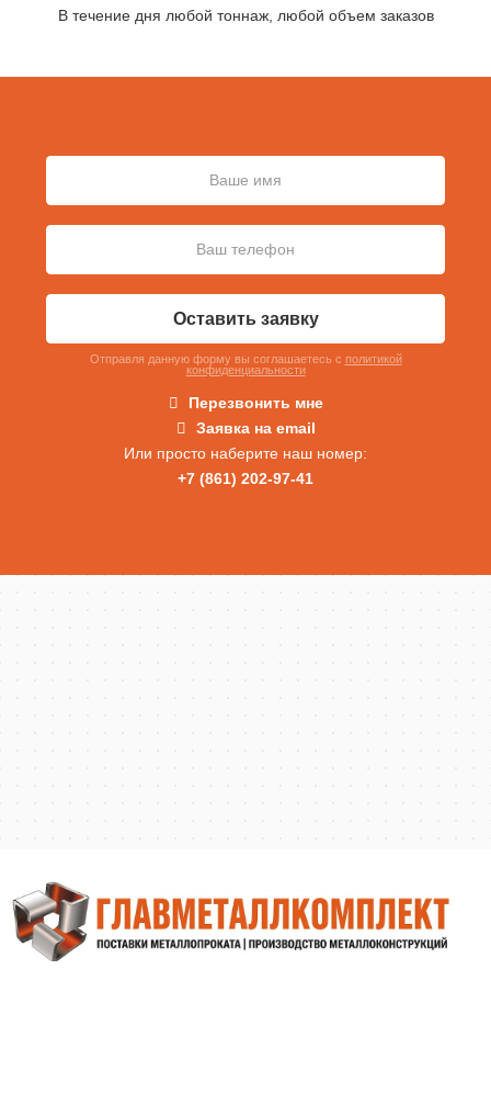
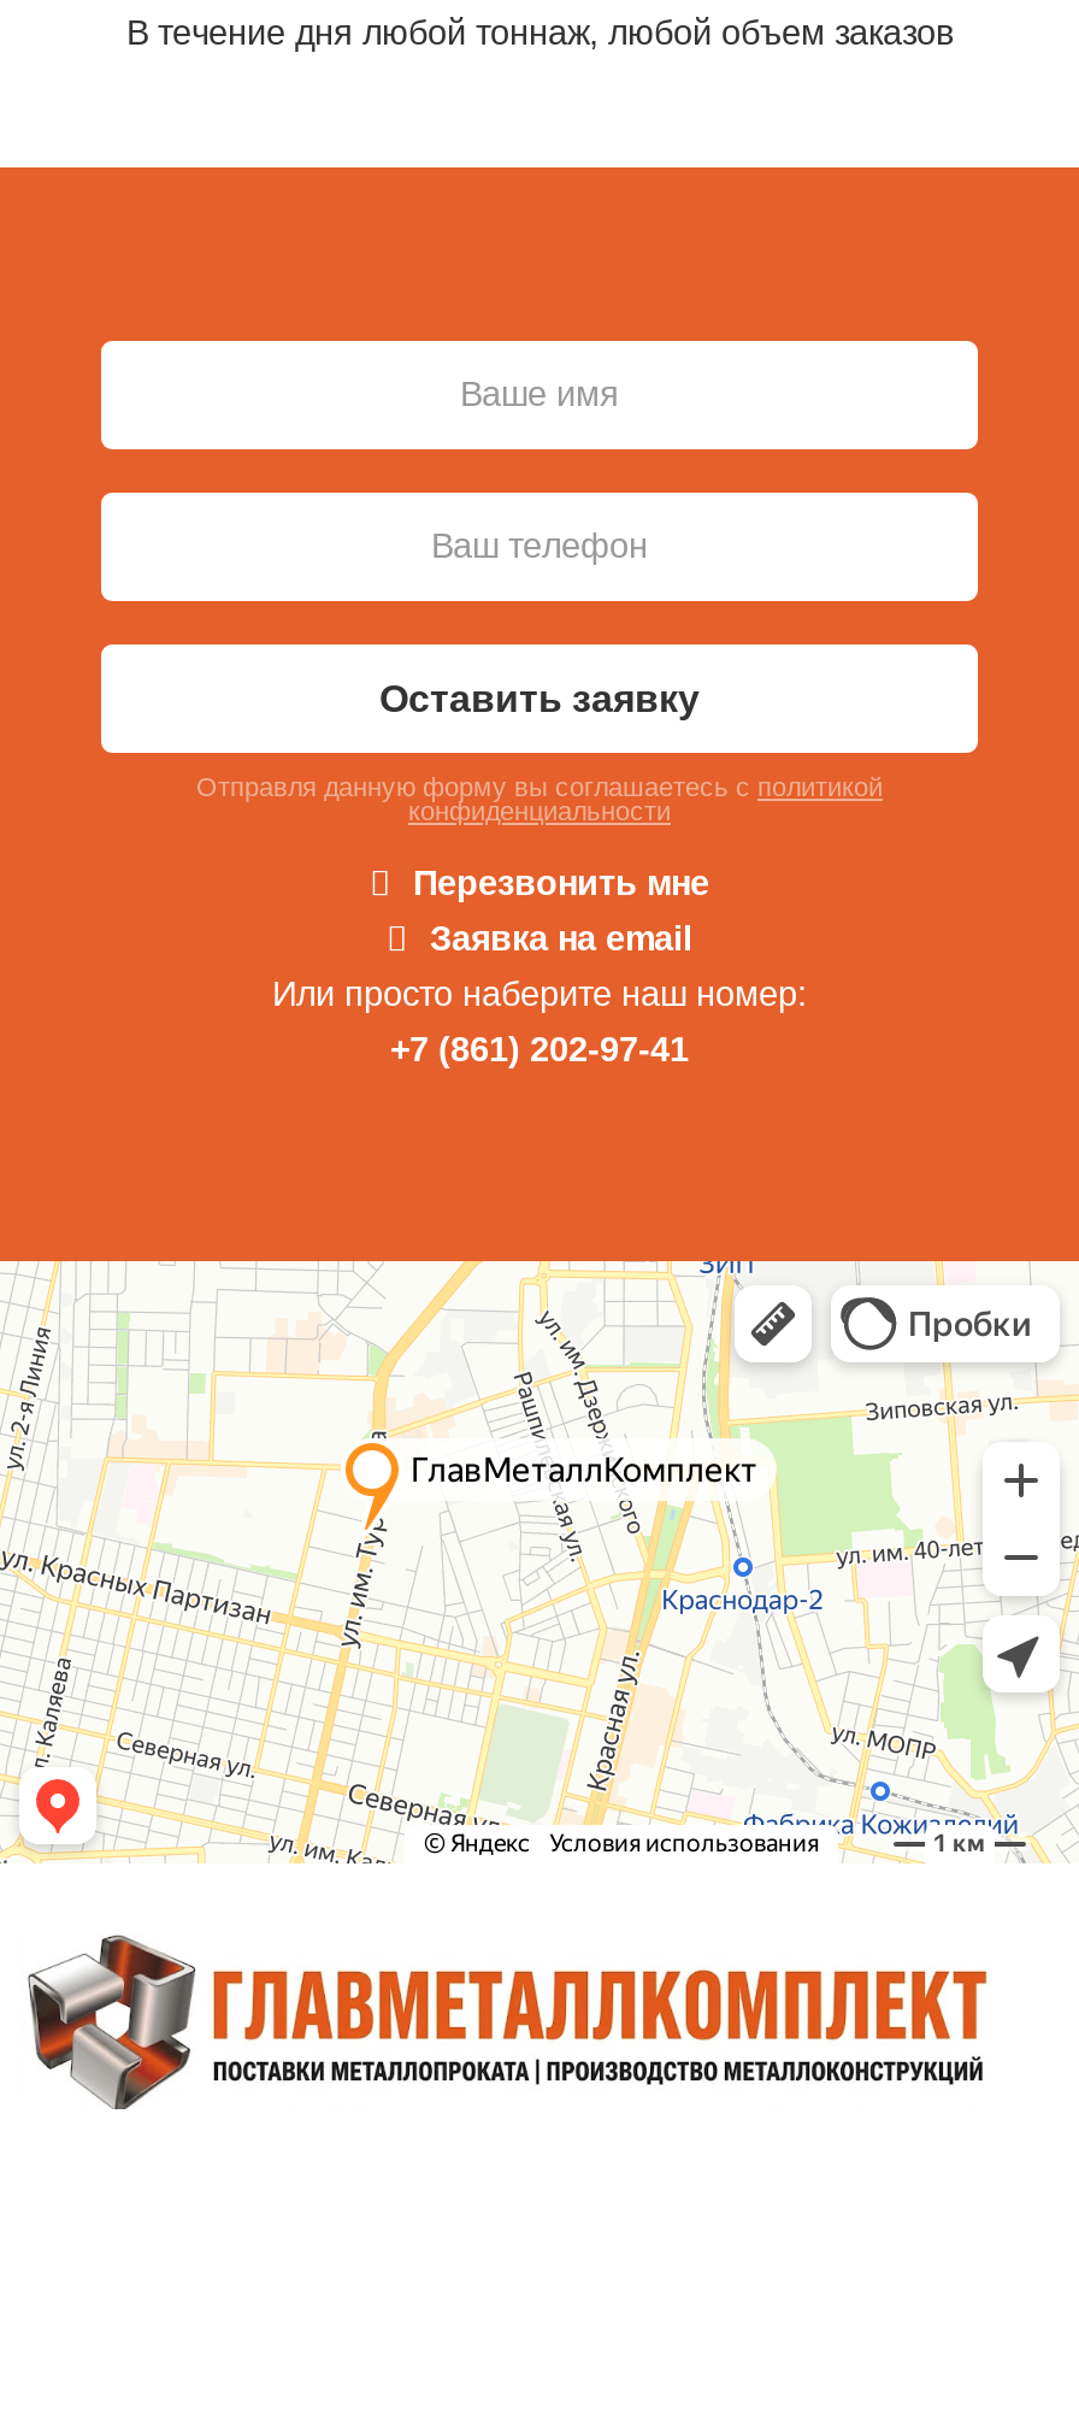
+ [image]
